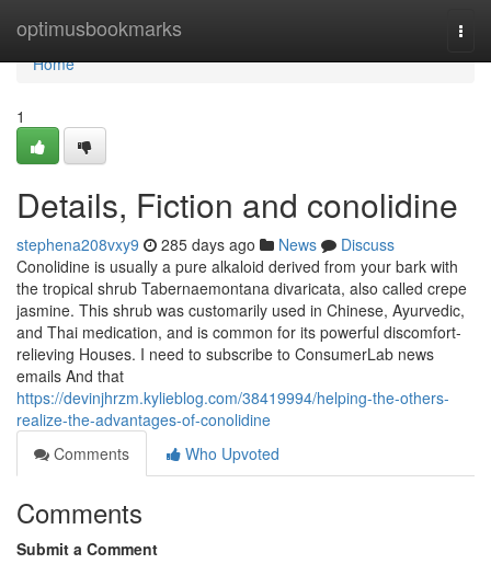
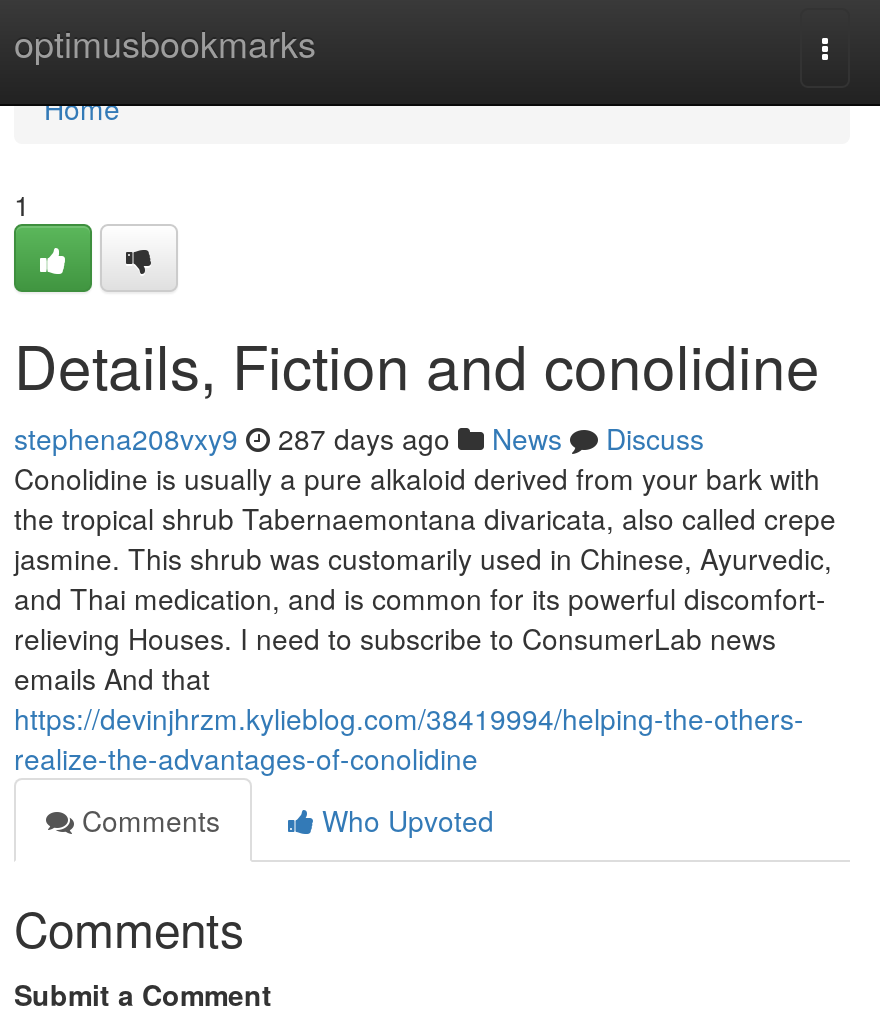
- stephena208vxy9 285 days ago News Discuss
+ stephena208vxy9 287 days ago News Discuss
